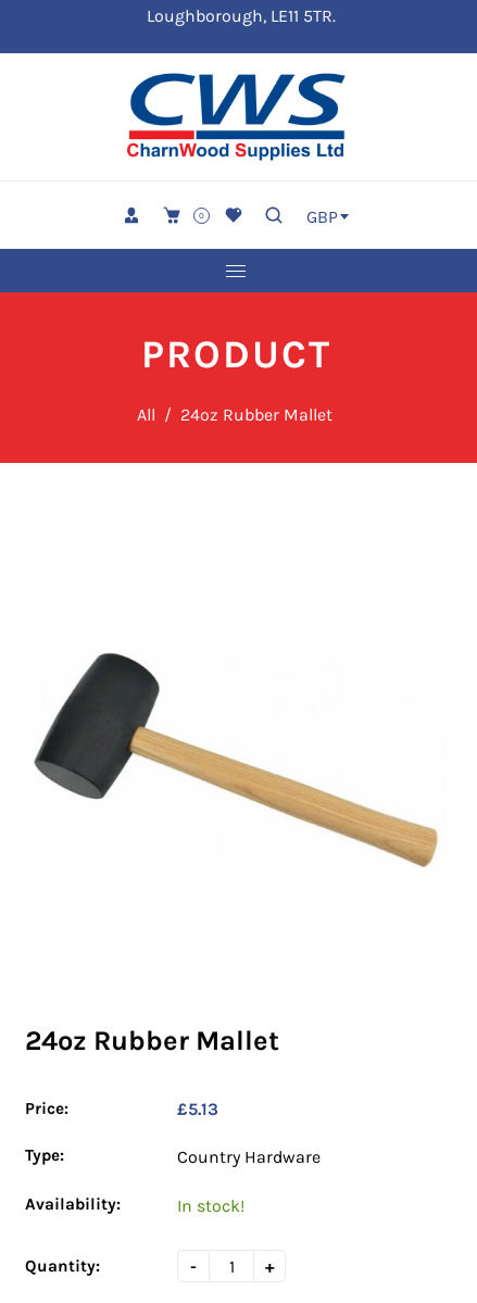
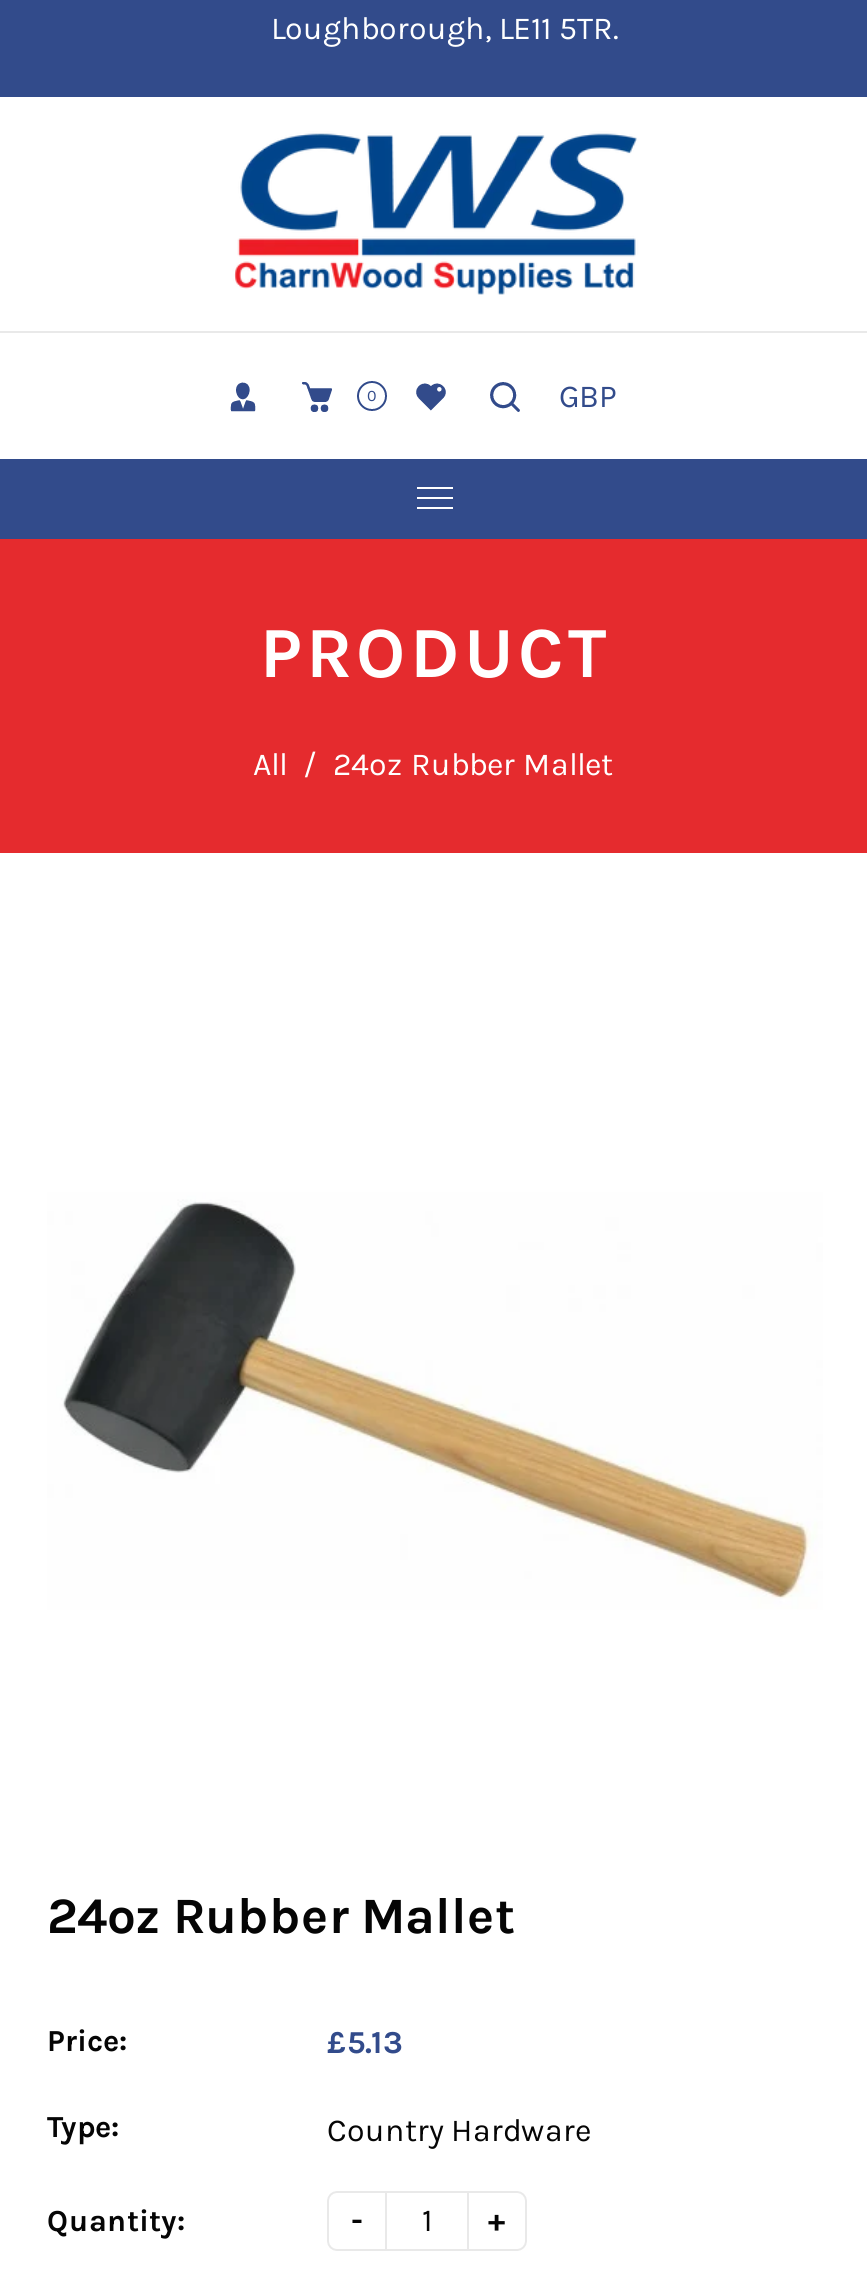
- GBP

- Availability:
- In stock!
